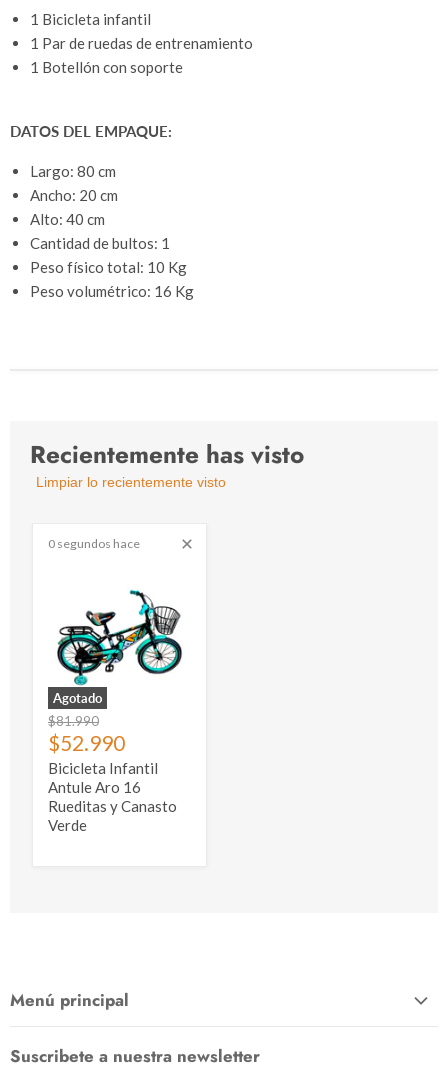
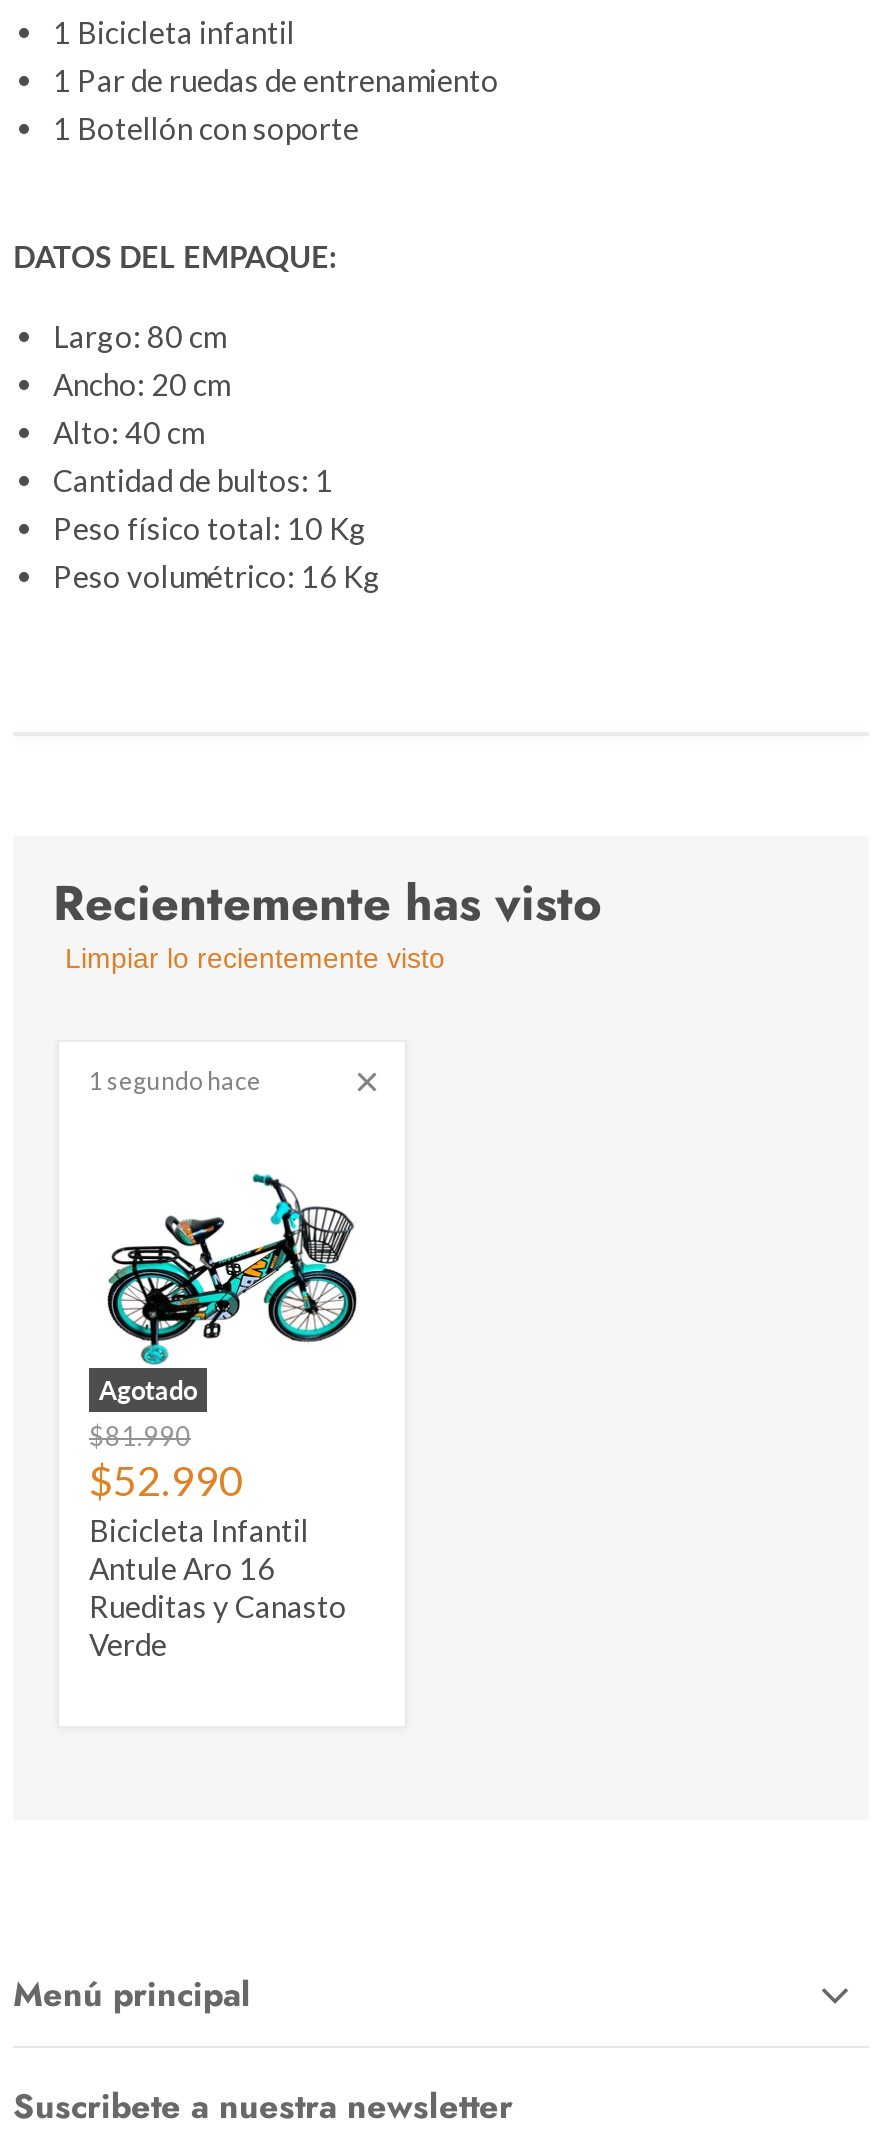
- 0 segundos hace
+ 1 segundo hace
